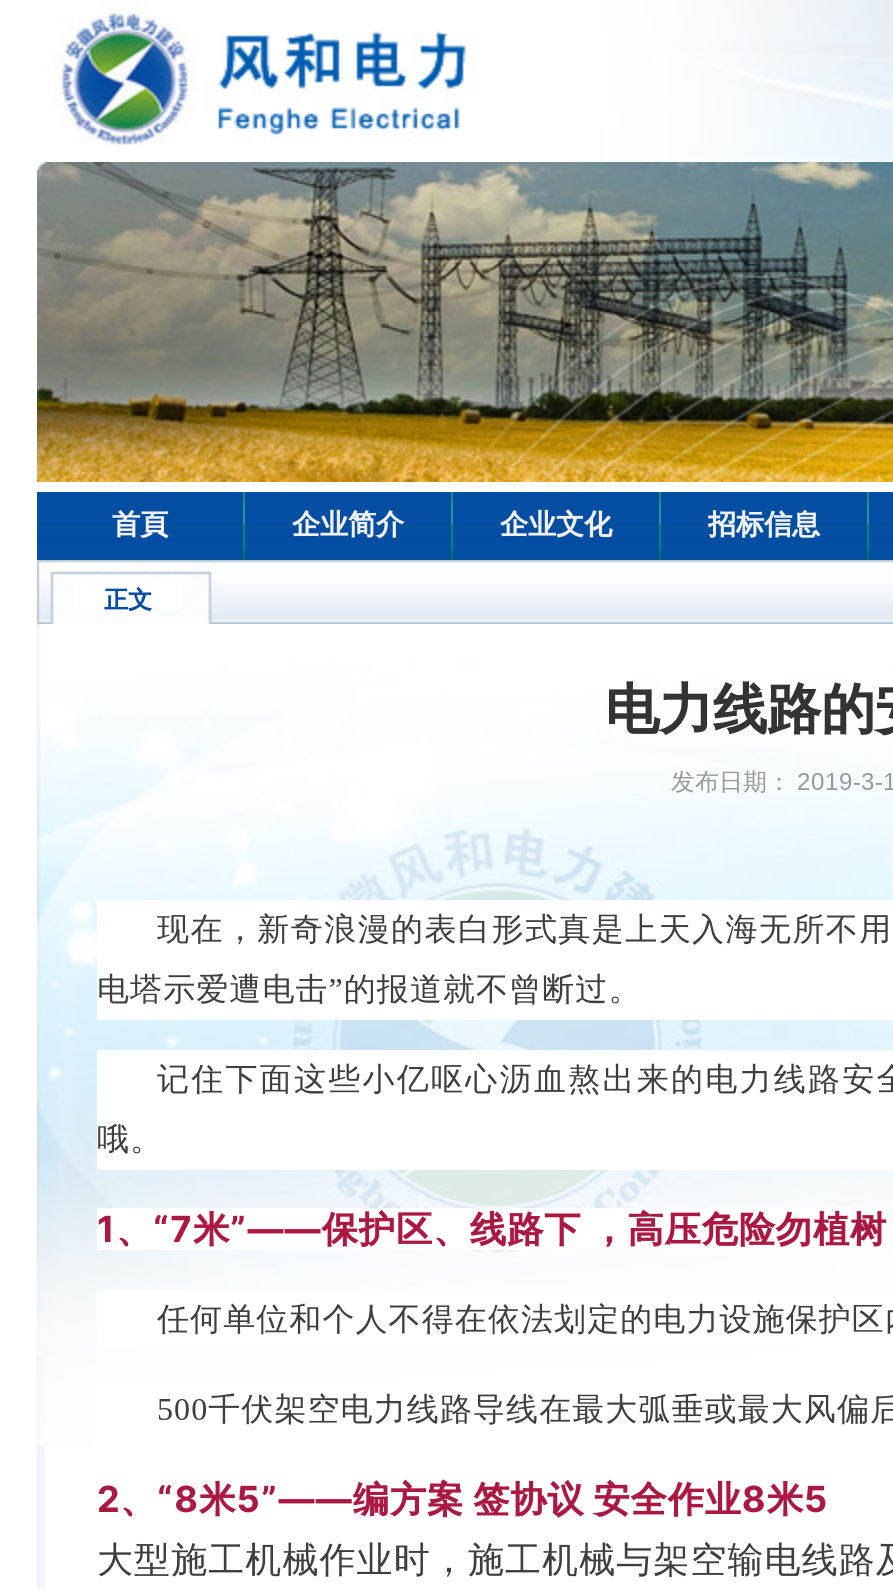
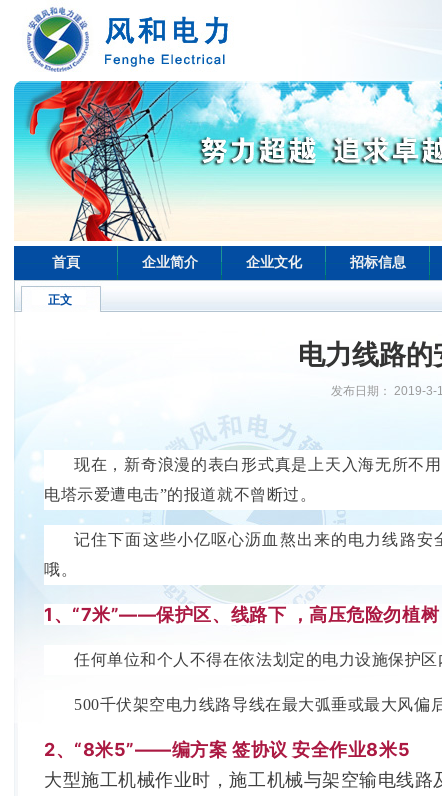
- [image]
+ [image]
